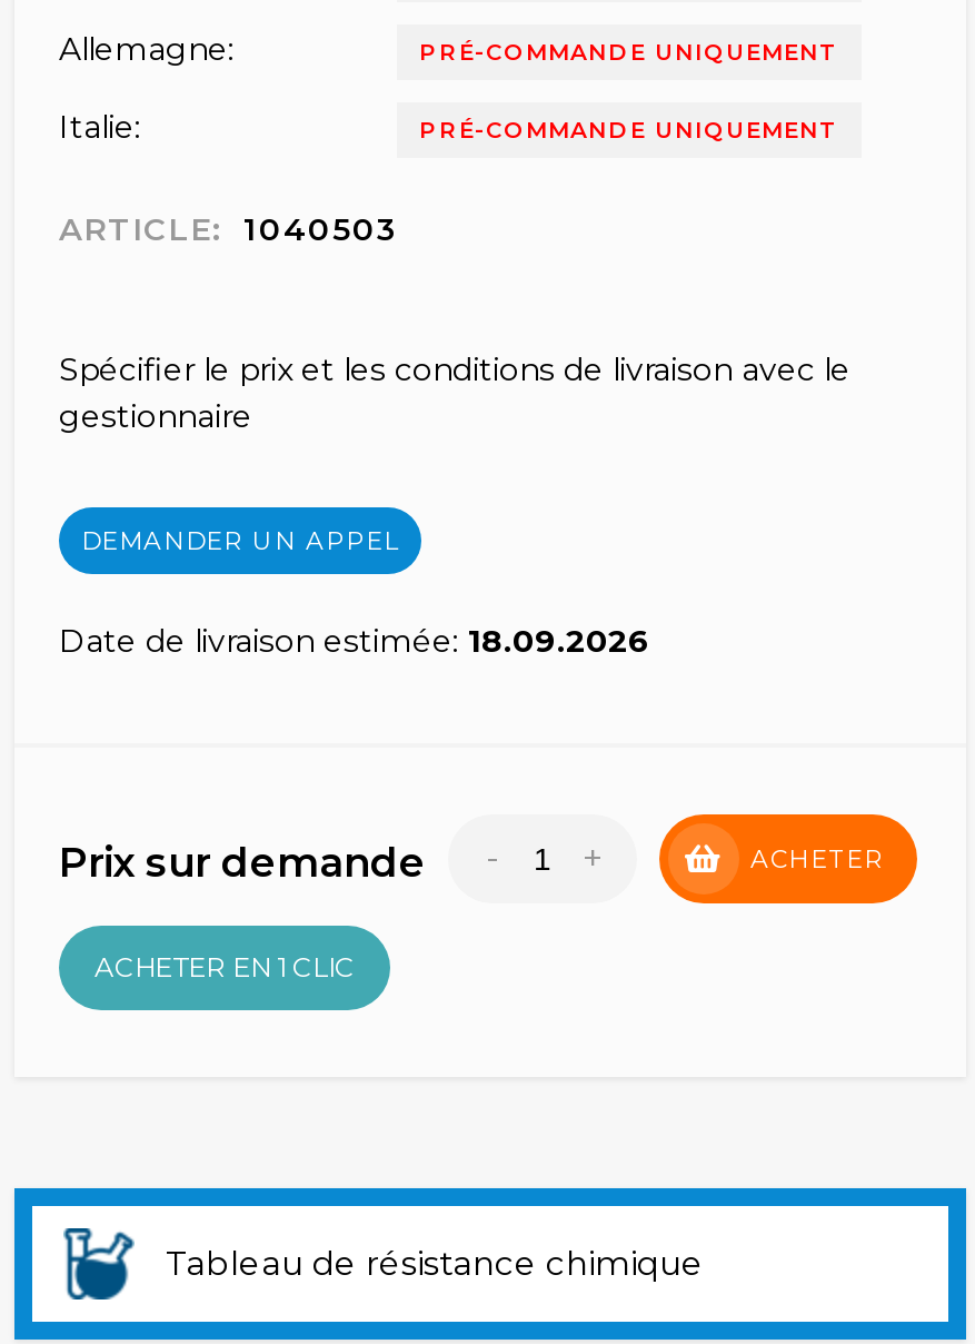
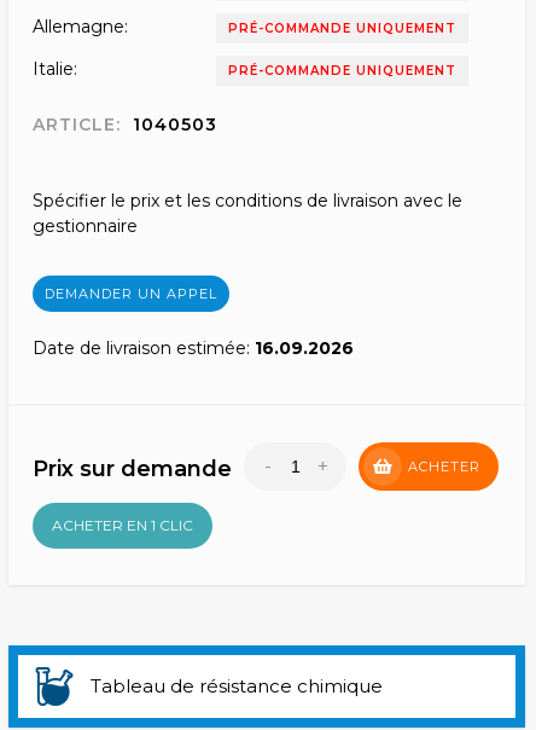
- Date de livraison estimée: 18.09.2026
+ Date de livraison estimée: 16.09.2026
